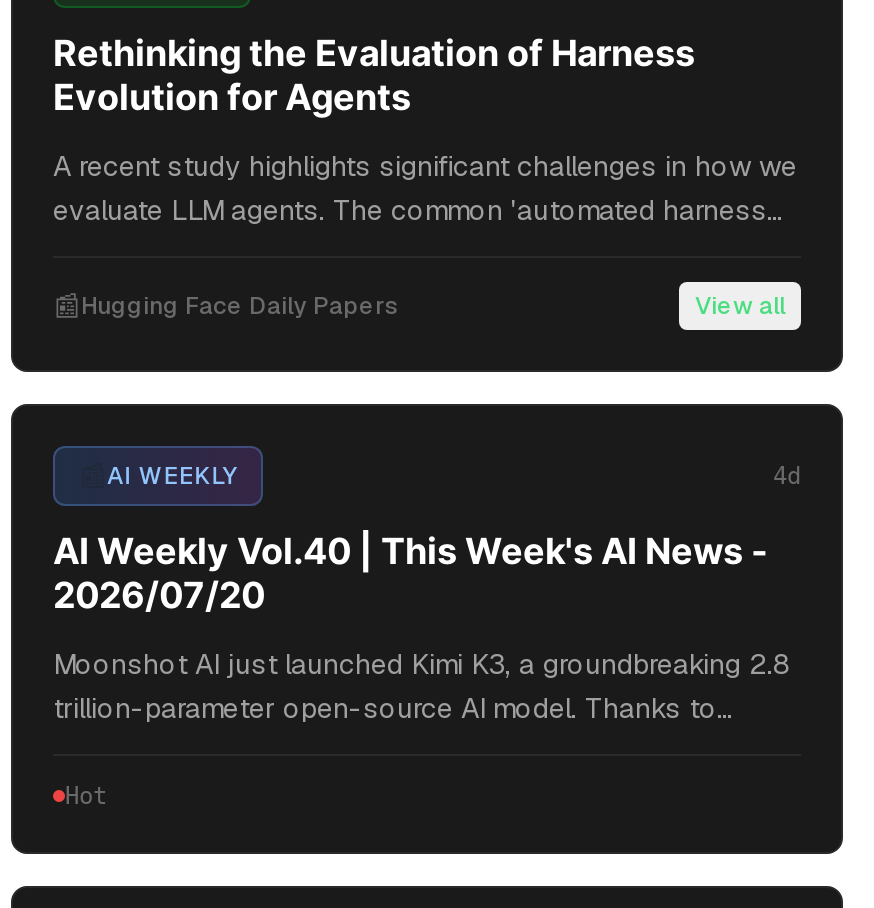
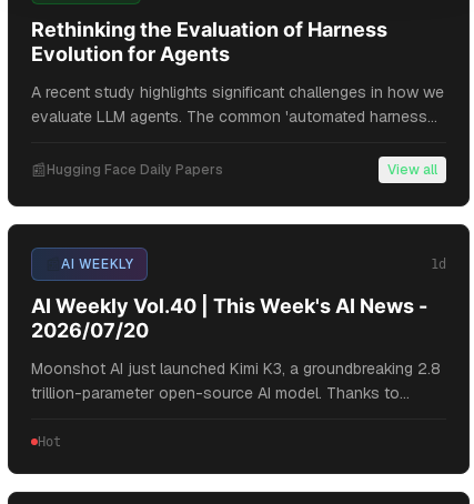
- 4d
+ 1d
